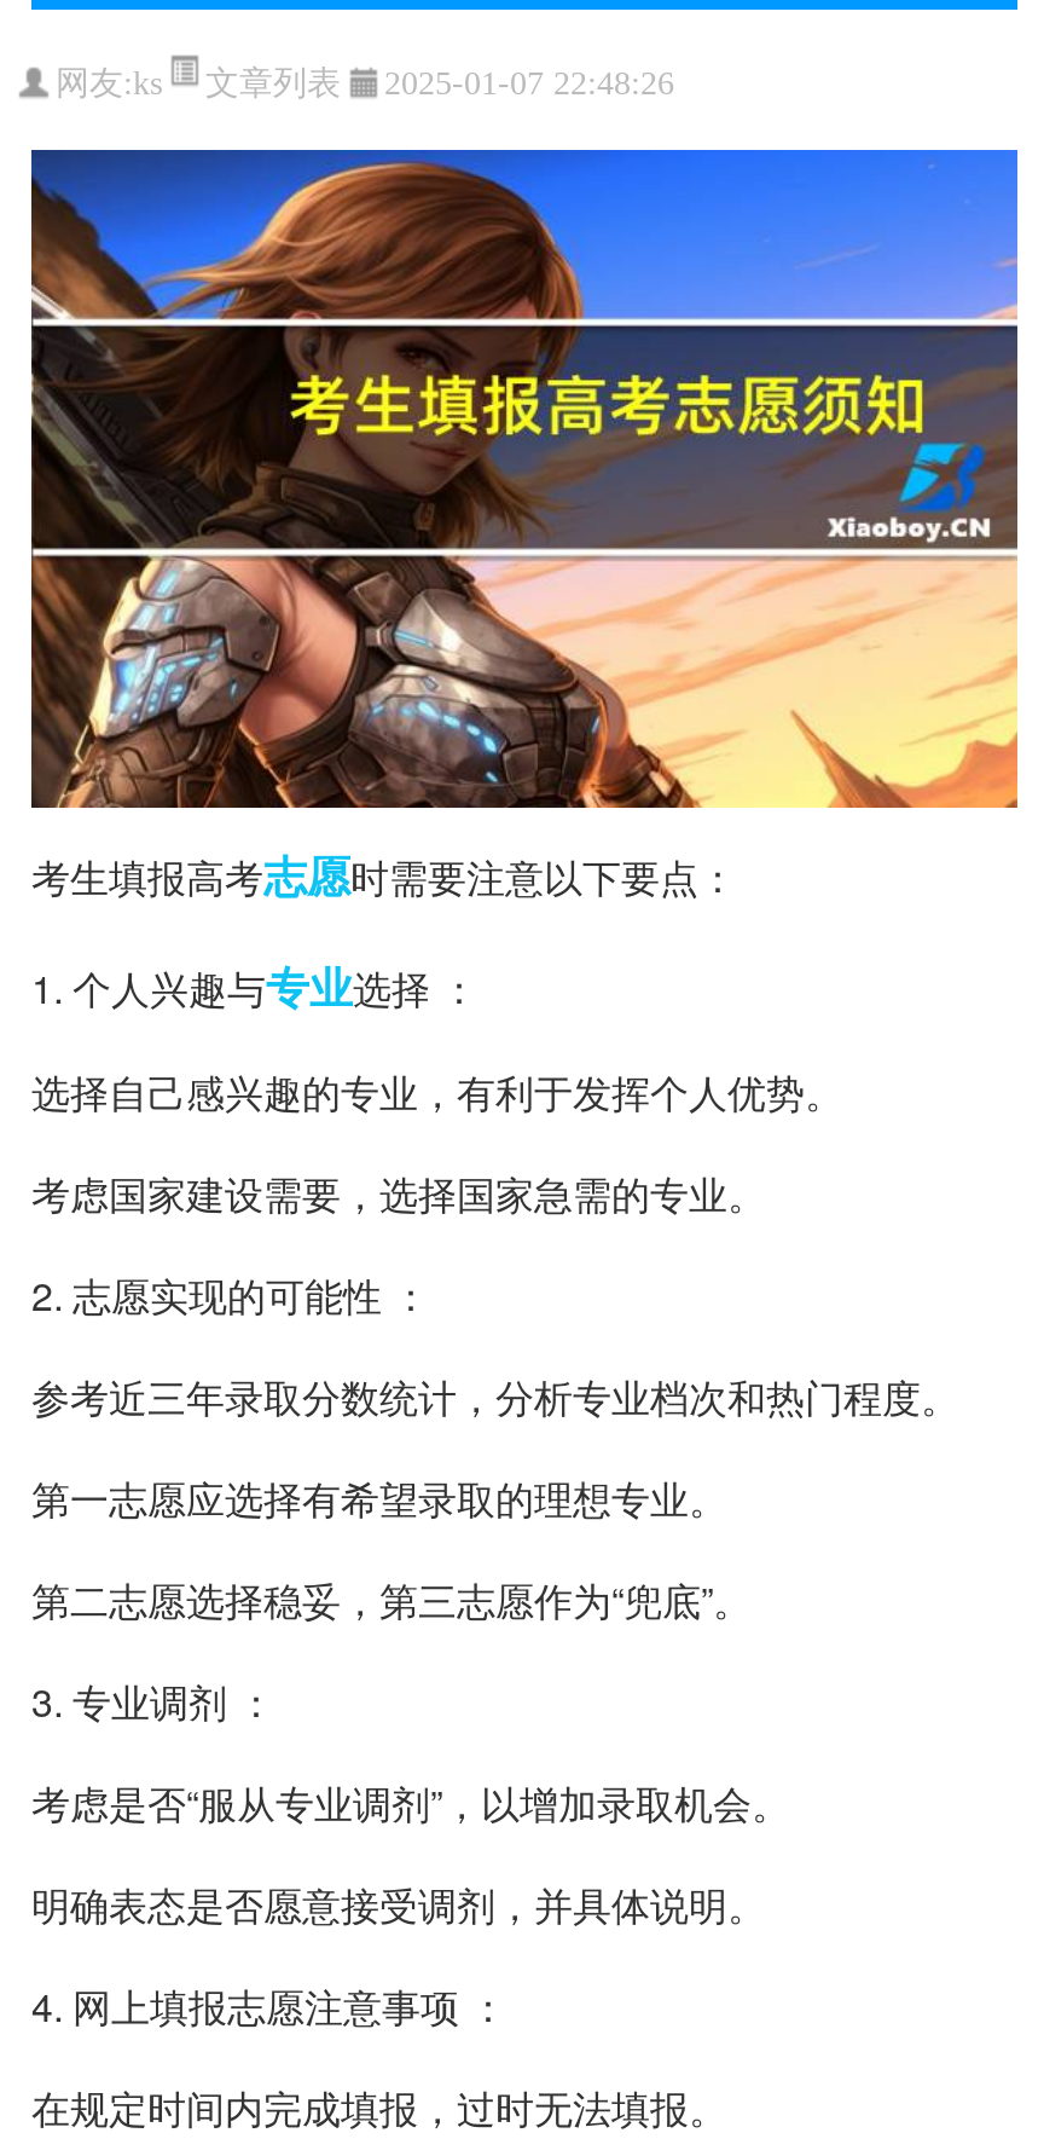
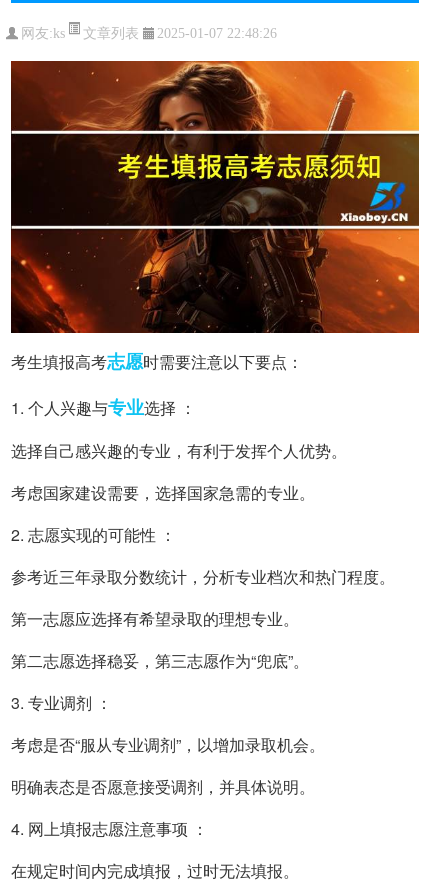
- [image]
+ [image]
